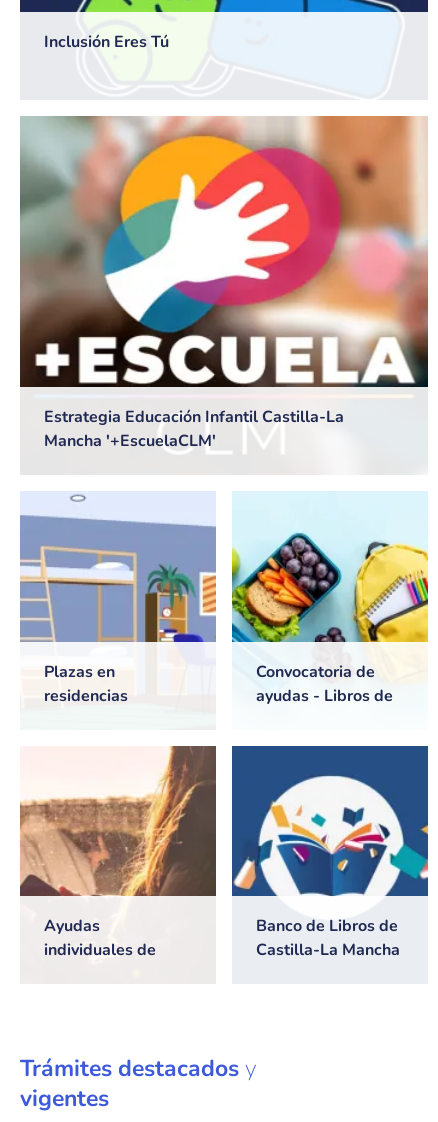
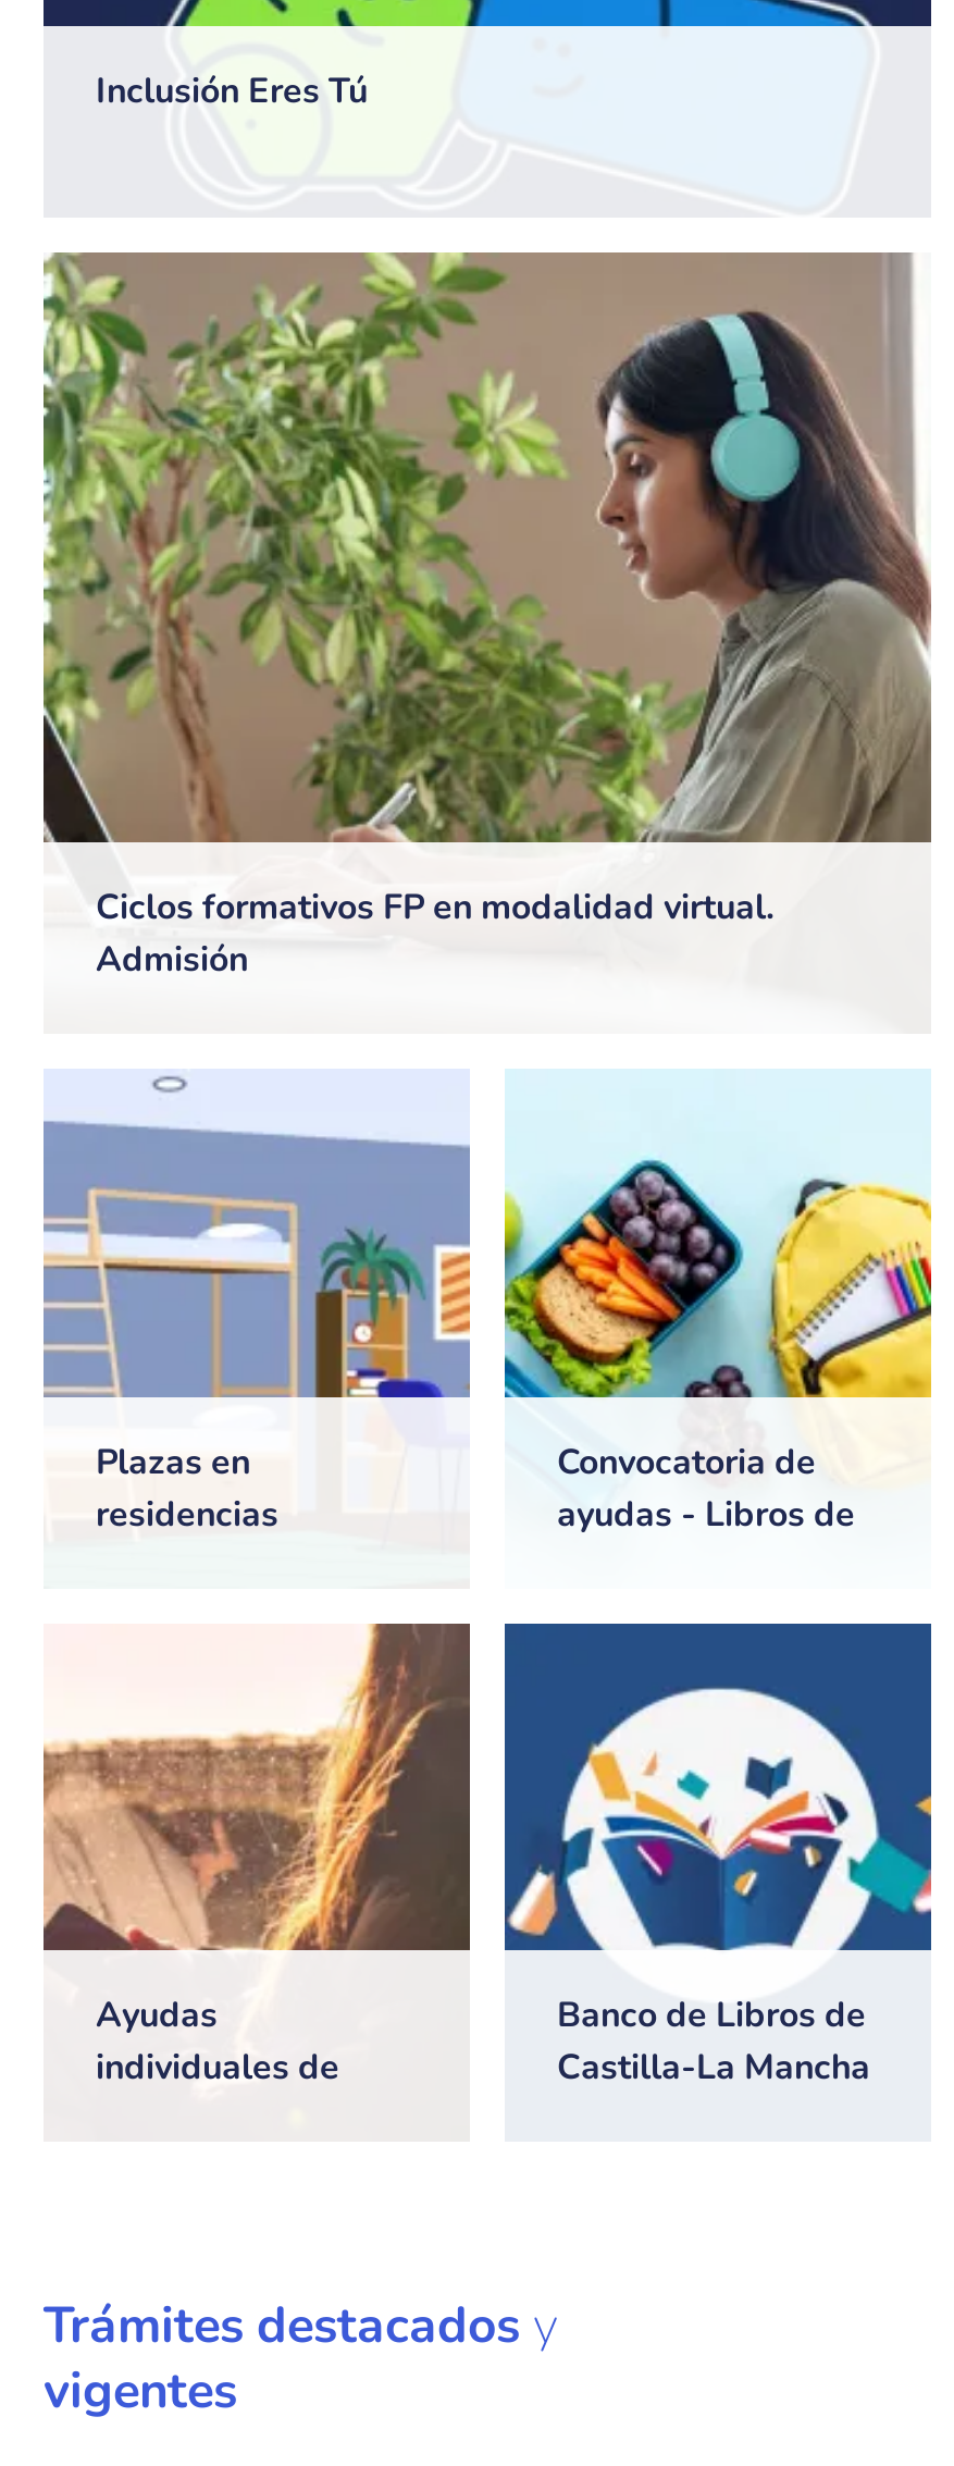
- [image]
- Estrategia Educación Infantil Castilla-La
- Mancha '+EscuelaCLM'
+ [image]
+ Ciclos formativos FP en modalidad virtual.
+ Admisión
